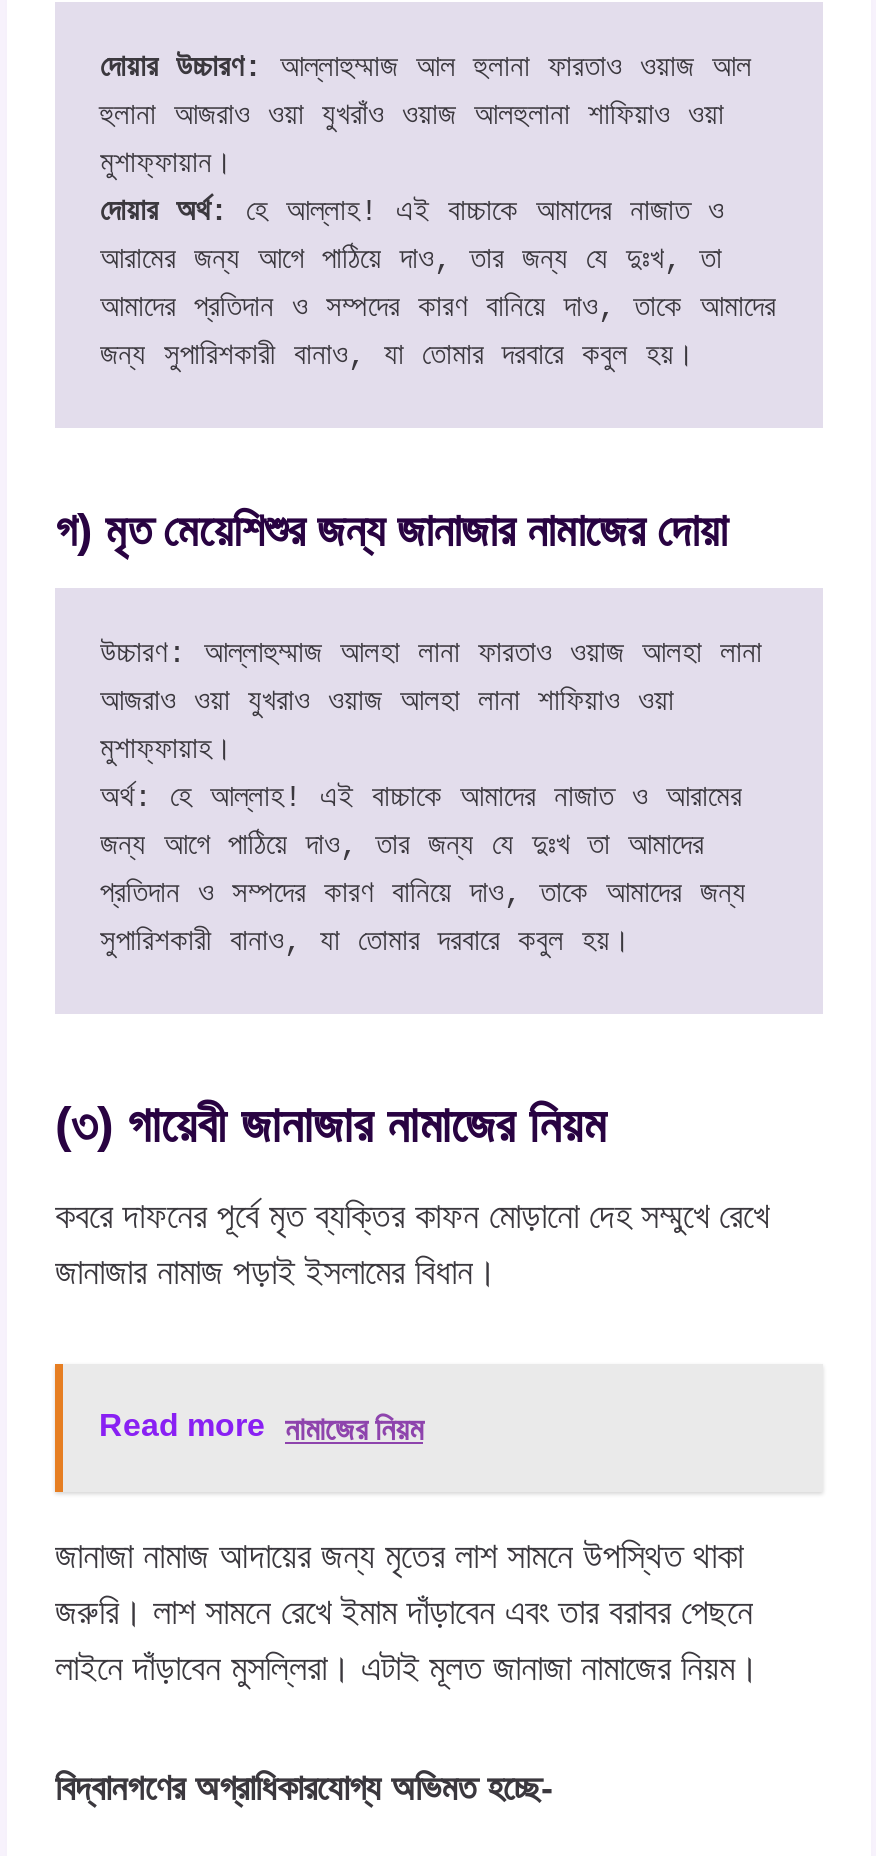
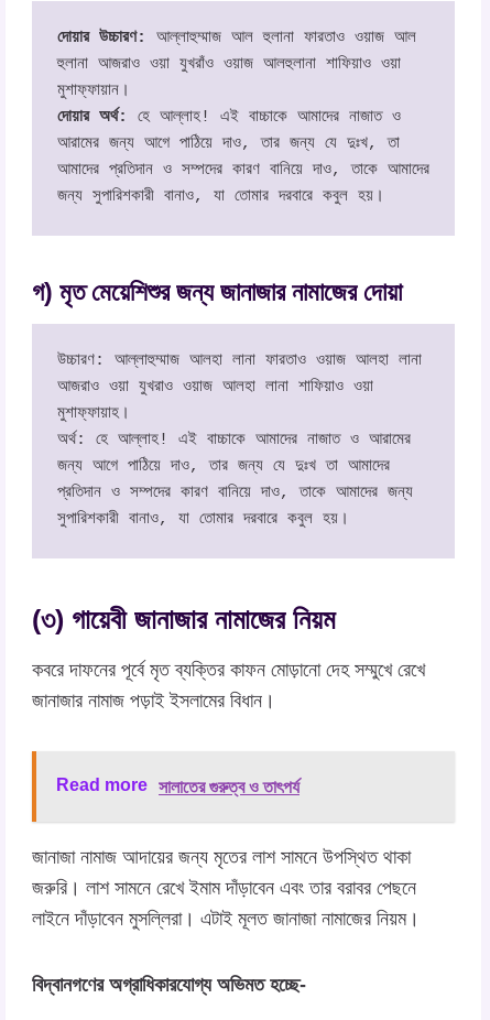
- Read more নামাজের নিয়ম
+ Read more সালাতের গুরুত্ব ও তাৎপর্য
